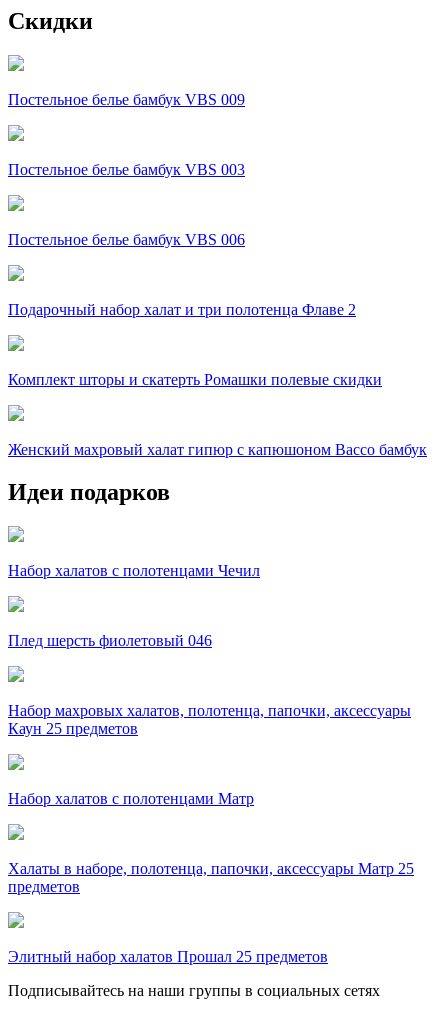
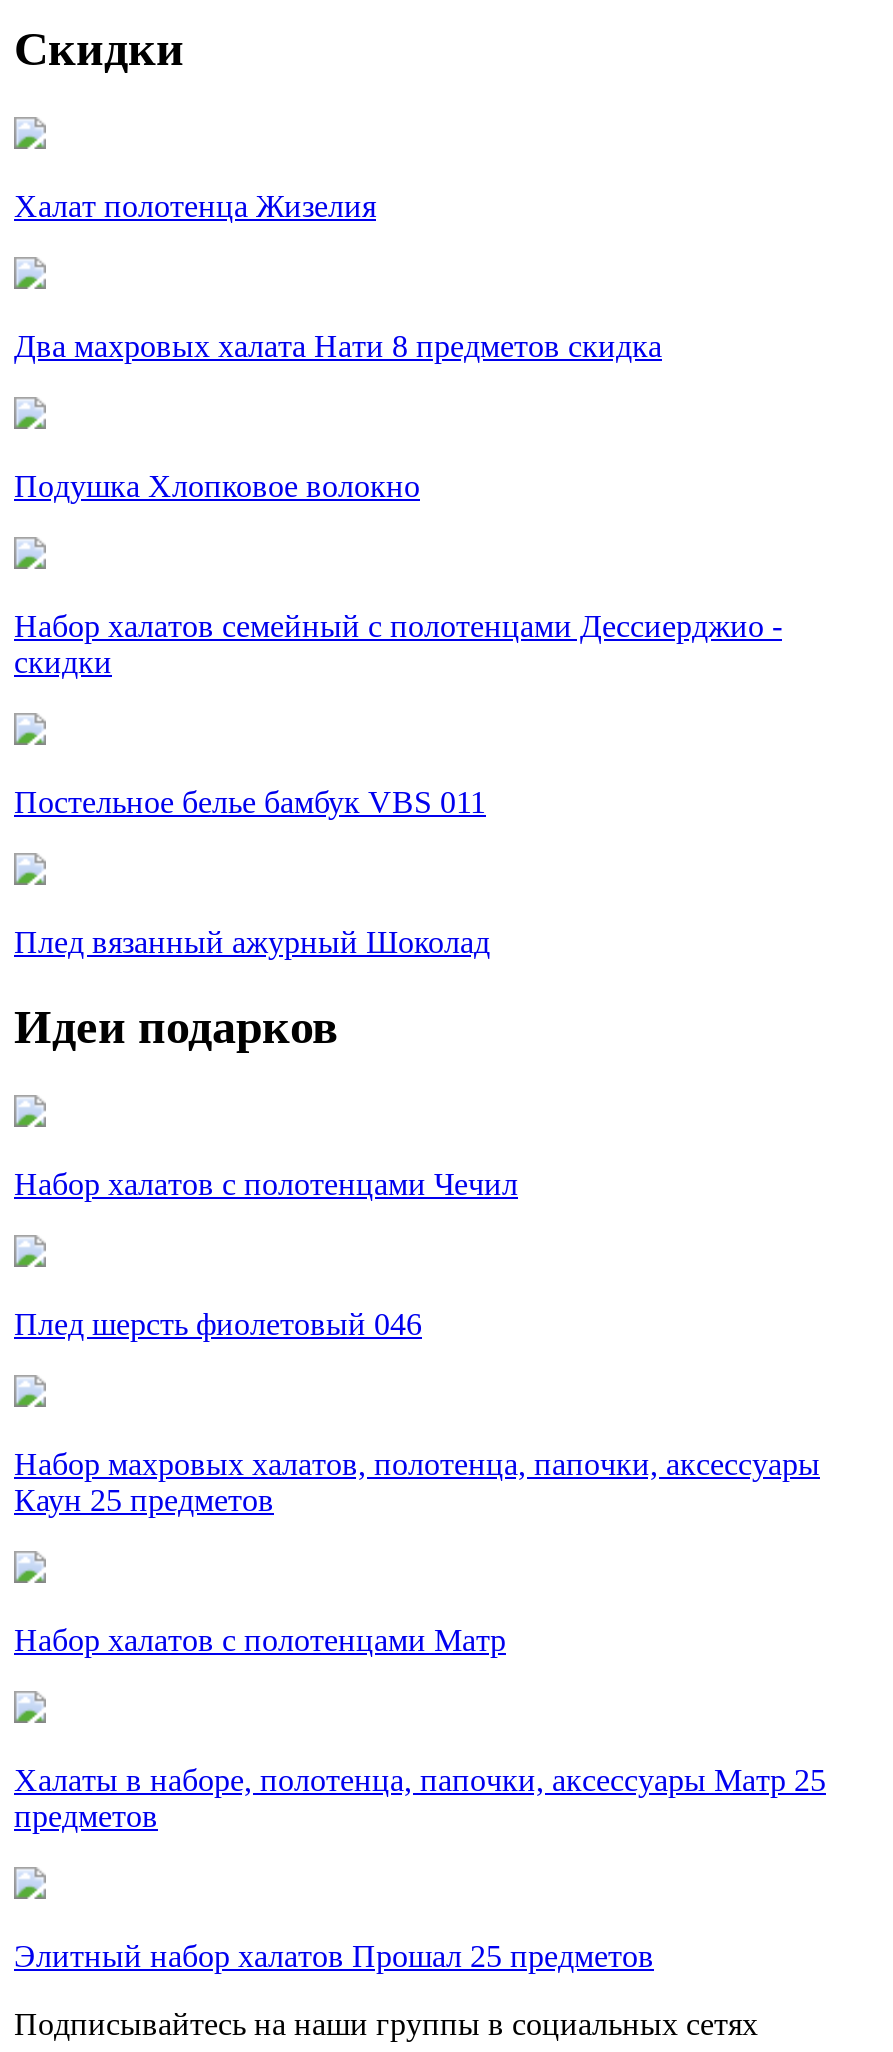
- Постельное белье бамбук VBS 009
+ Халат полотенца Жизелия

- Постельное белье бамбук VBS 003
+ Два махровых халата Нати 8 предметов скидка

- Постельное белье бамбук VBS 006
+ Подушка Хлопковое волокно

- Подарочный набор халат и три полотенца Флаве 2
+ Набор халатов семейный с полотенцами Дессиерджио -
+ скидки

- Комплект шторы и скатерть Ромашки полевые скидки
+ Постельное белье бамбук VBS 011

- Женский махровый халат гипюр c капюшоном Вассо бамбук
+ Плед вязанный ажурный Шоколад
